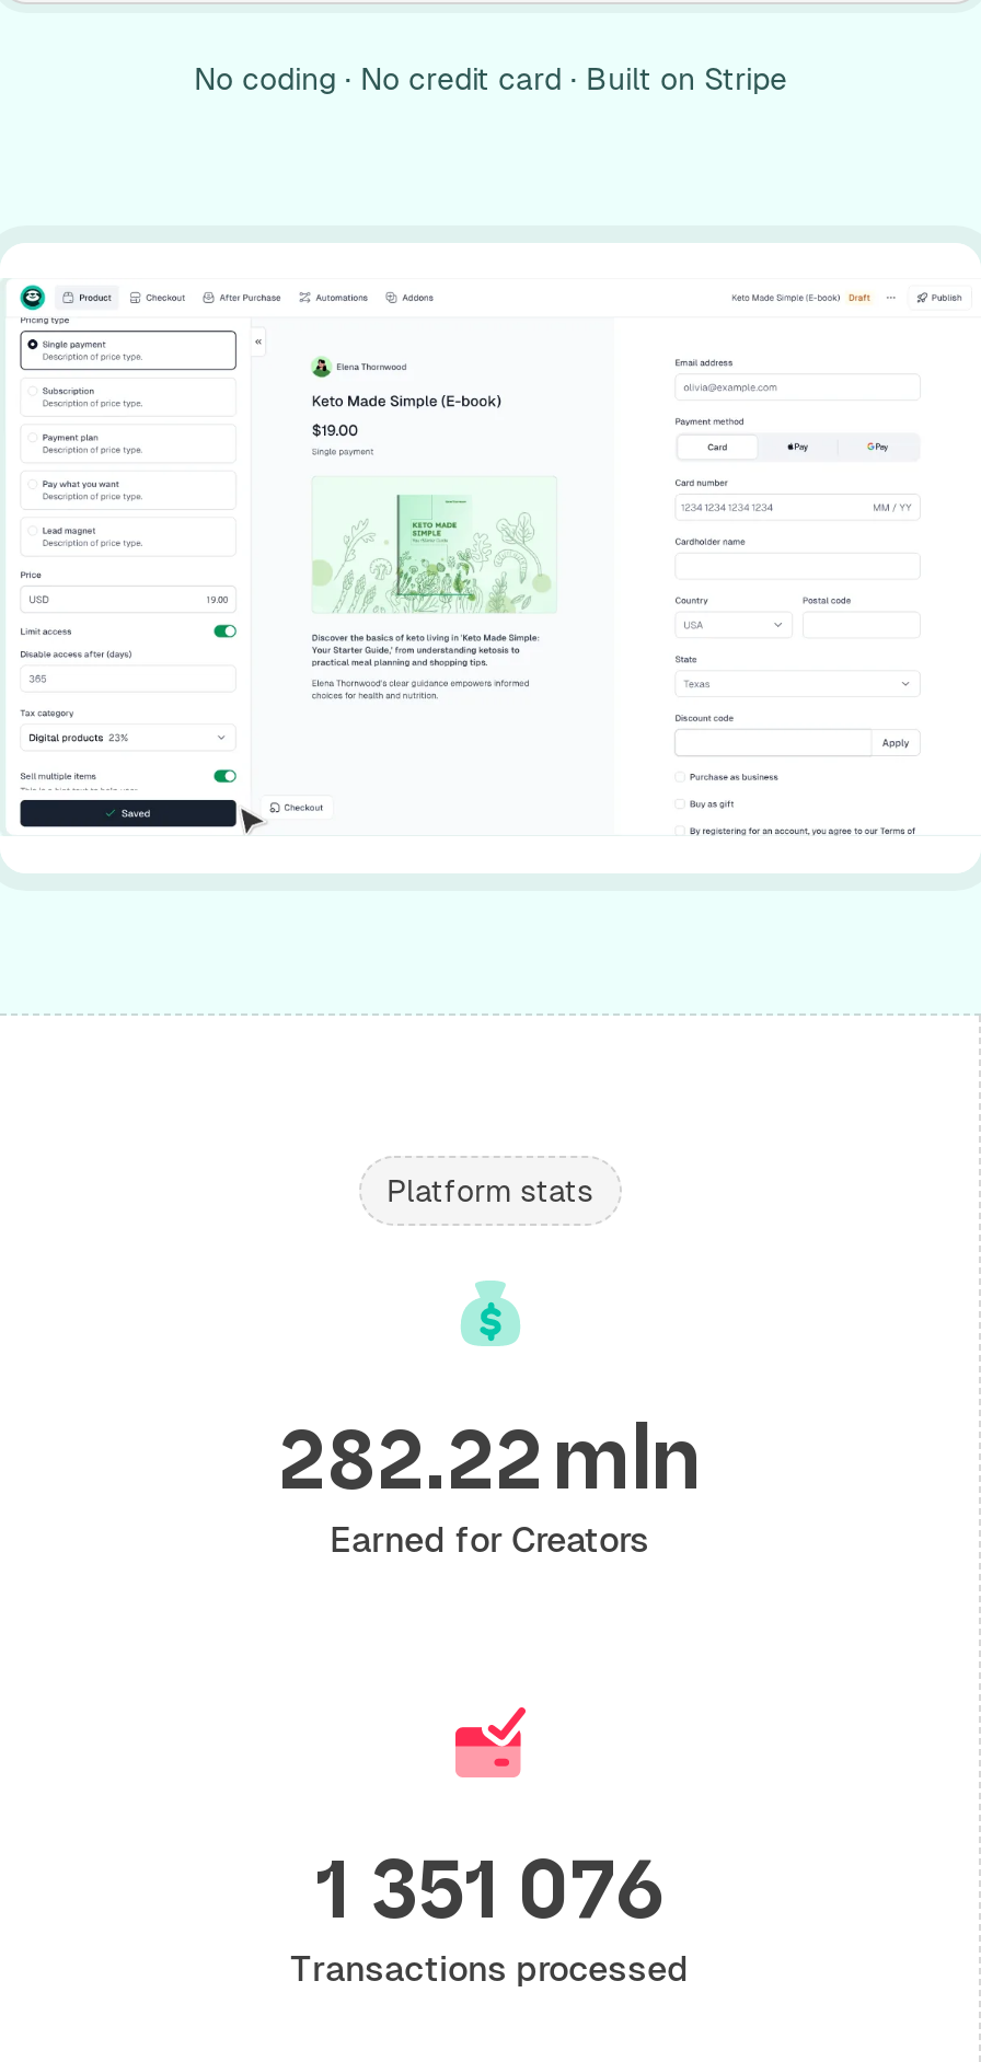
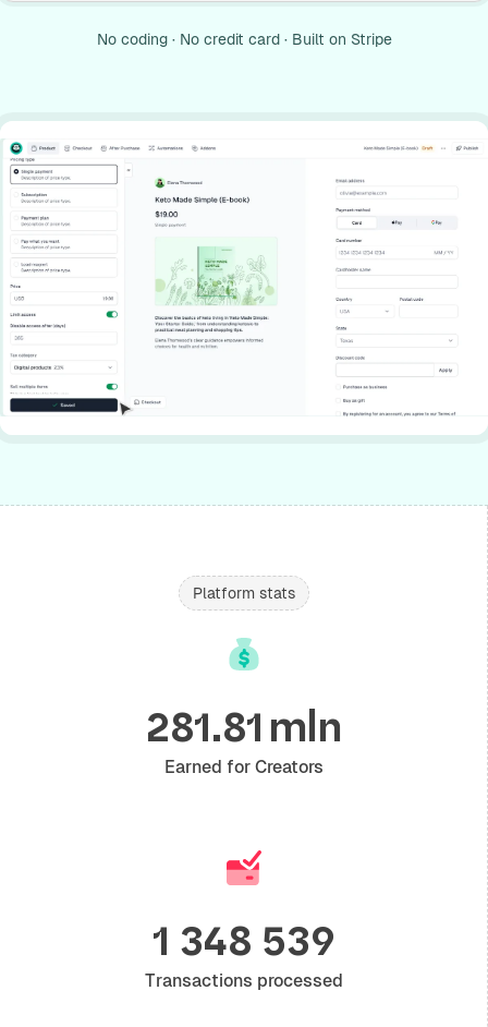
- 282.22 mln
+ 281.81 mln

- 1 351 076
+ 1 348 539
